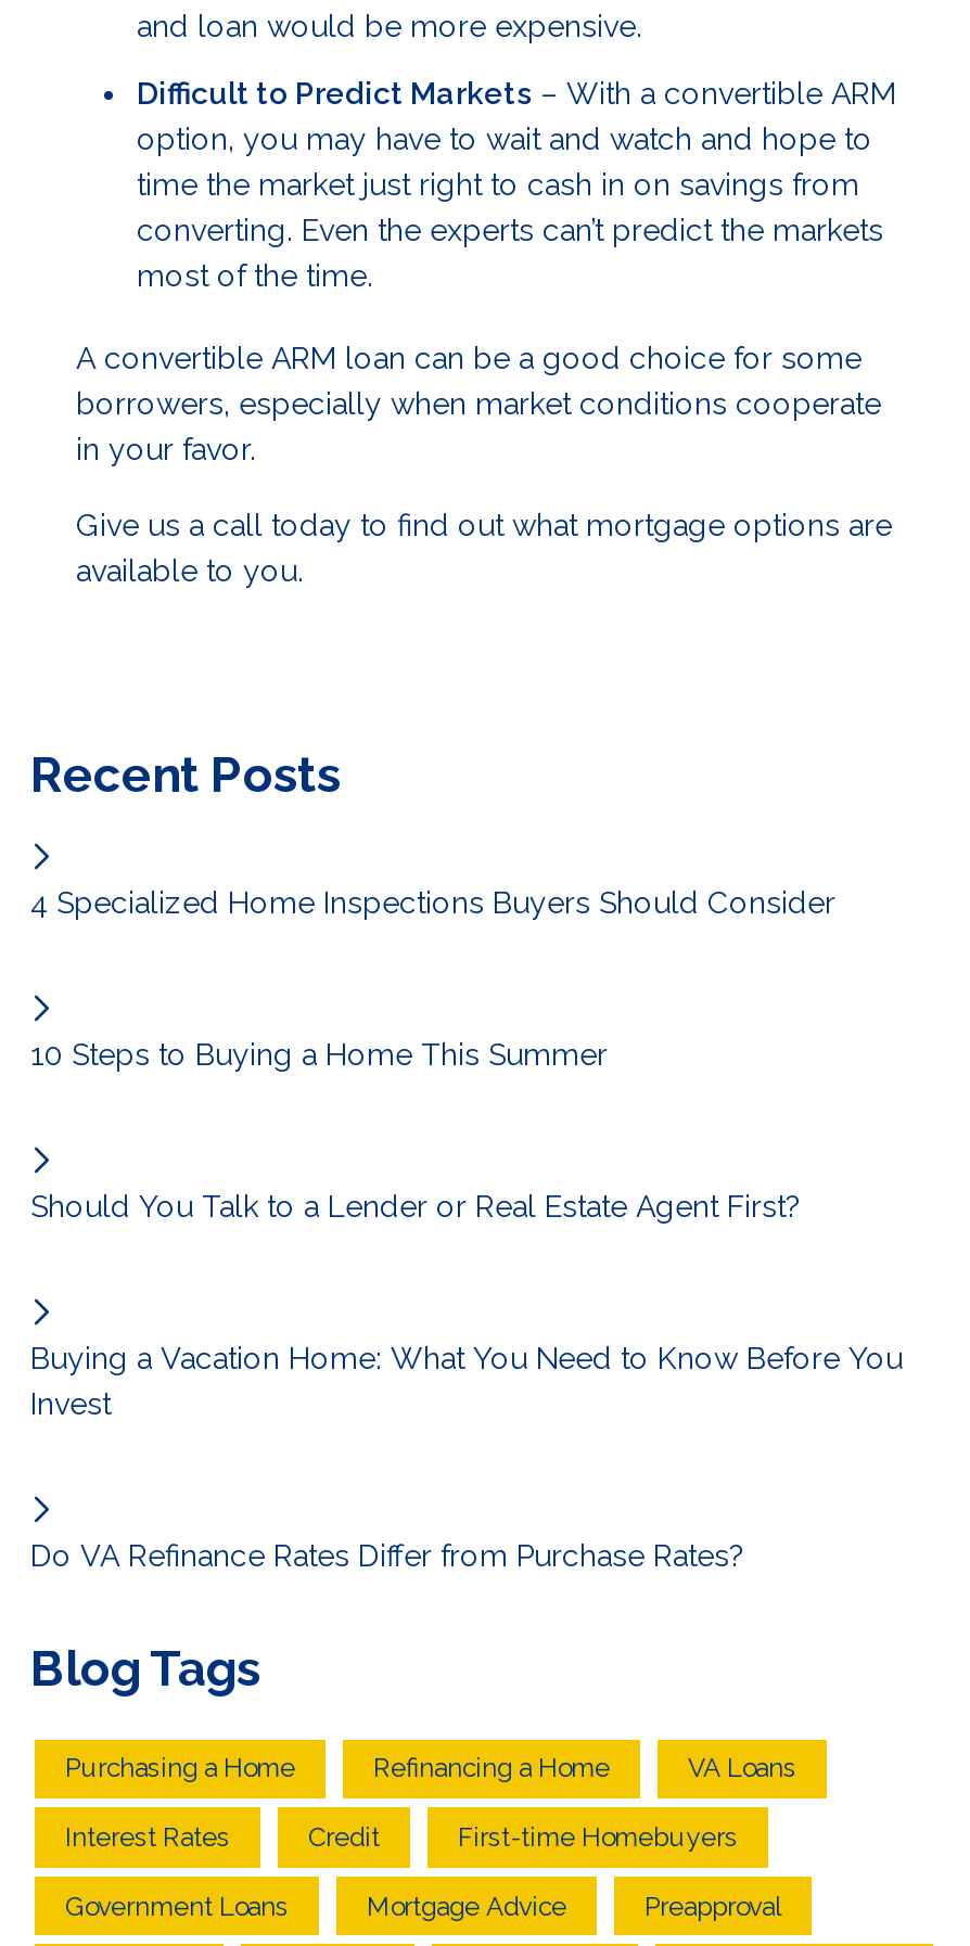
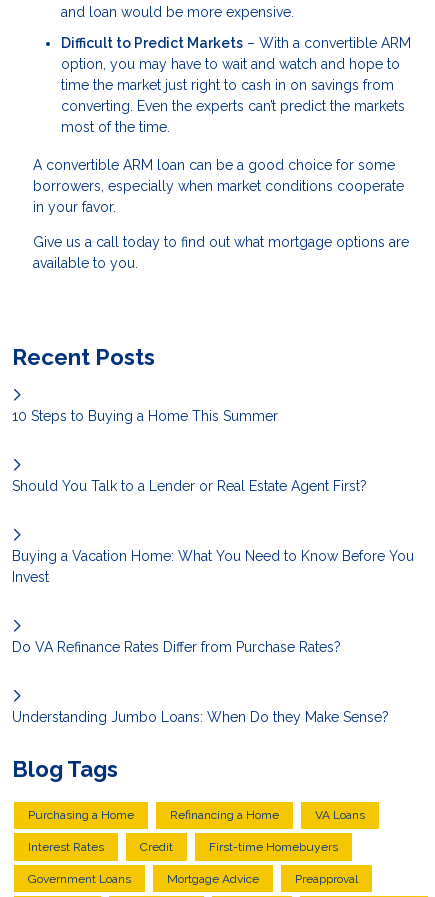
- 4 Specialized Home Inspections Buyers Should Consider

moved up: 10 Steps to Buying a Home This Summer | Should You Talk to a Lender or Real Estate Agent First? | Buying a Vacation Home: What You Need to Know Before You | Invest | Do VA Refinance Rates Differ from Purchase Rates?

+ Understanding Jumbo Loans: When Do they Make Sense?
